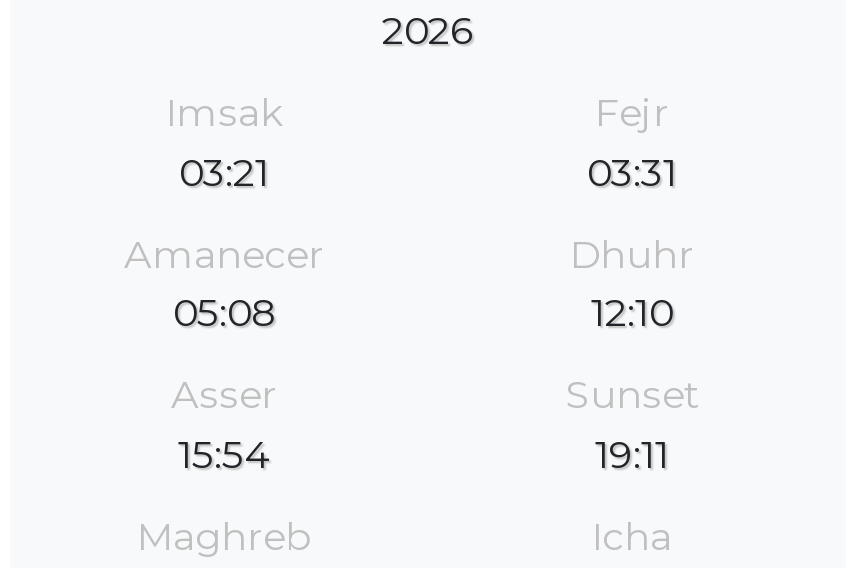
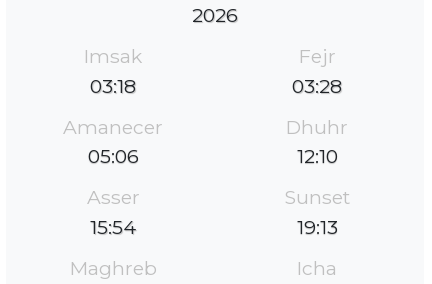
- 03:21
+ 03:18

- 03:31
+ 03:28

- 05:08
+ 05:06

- 19:11
+ 19:13
